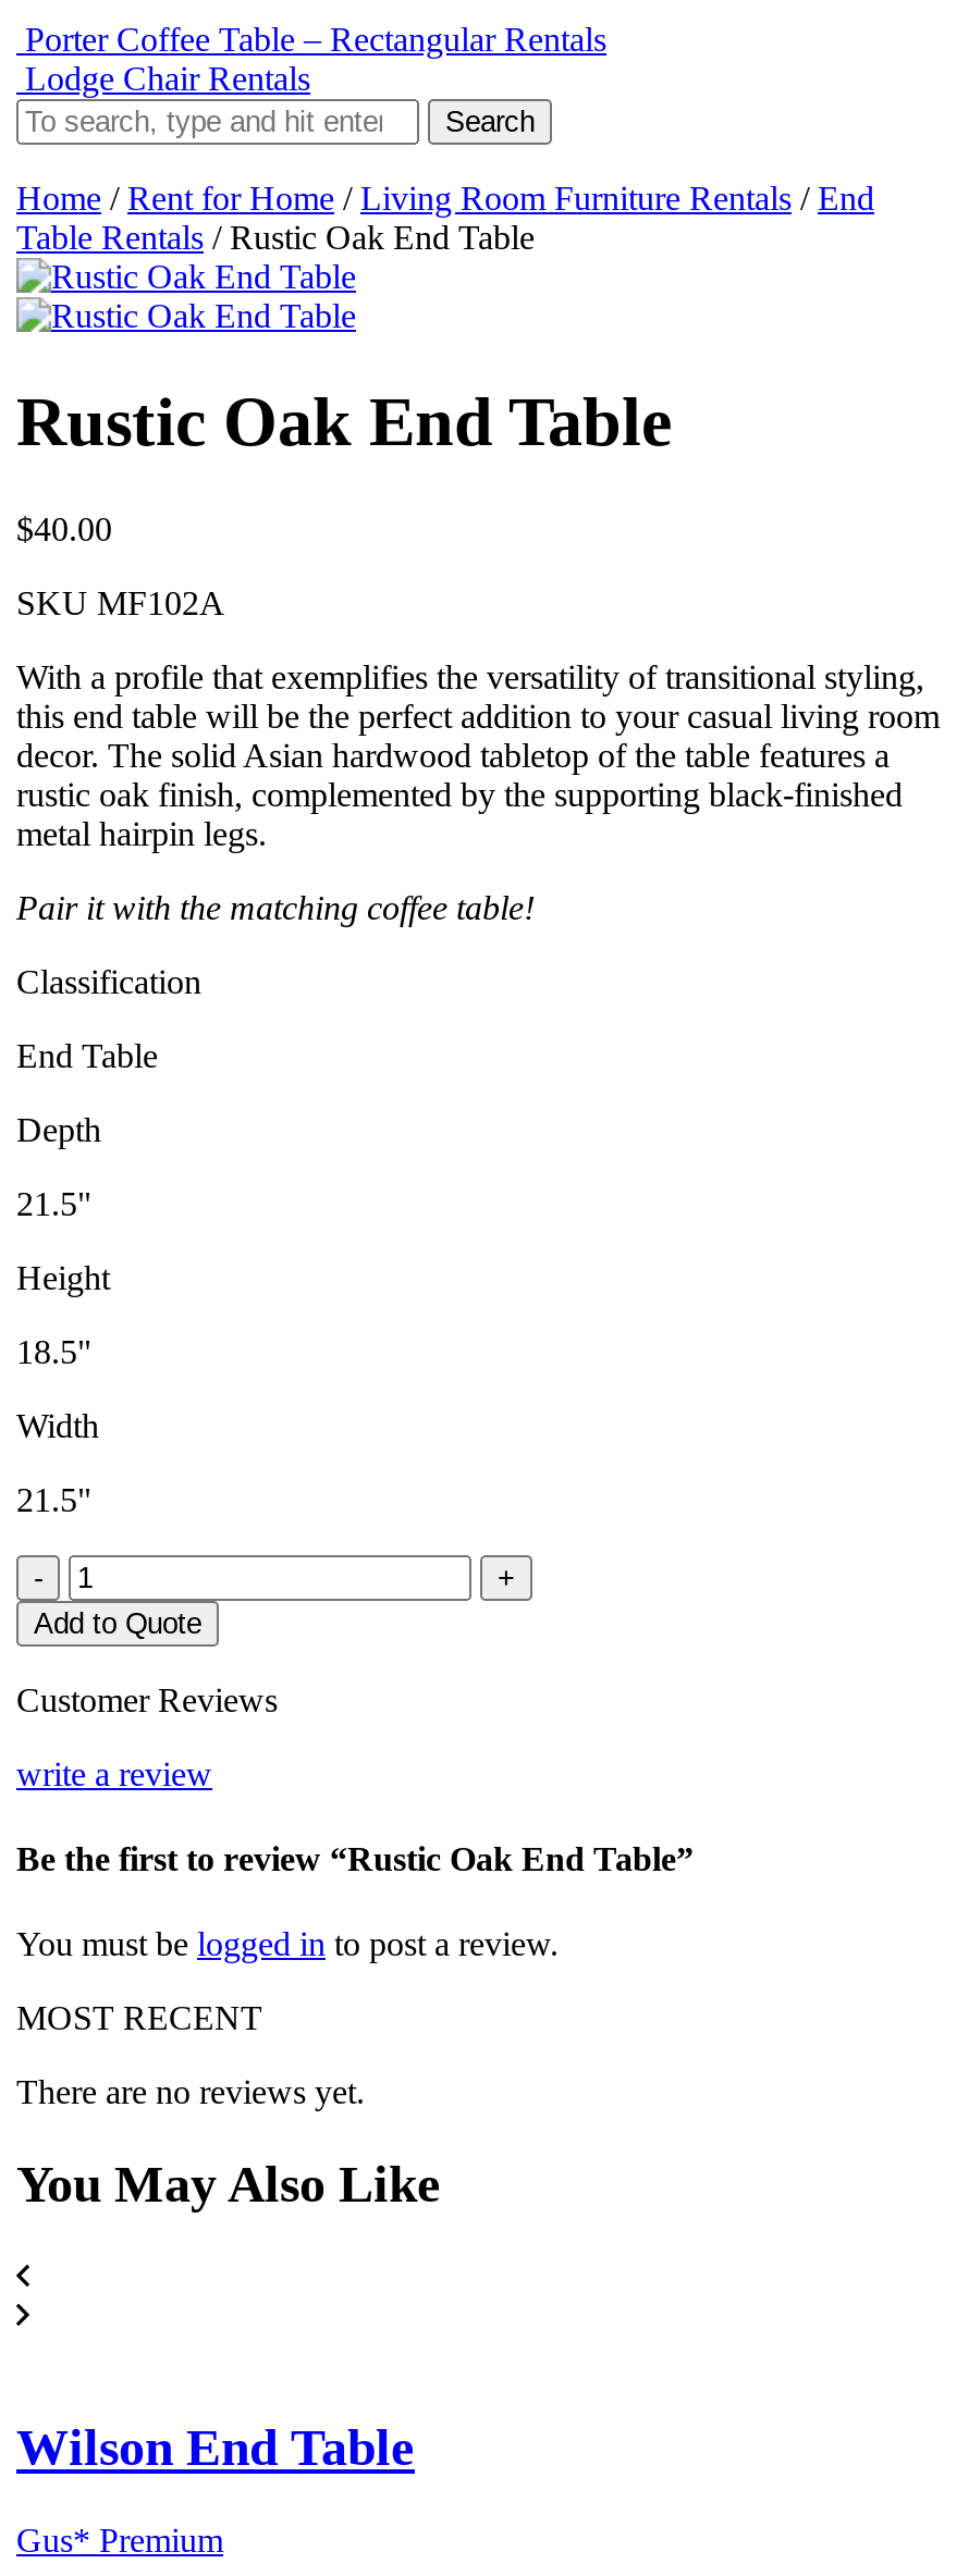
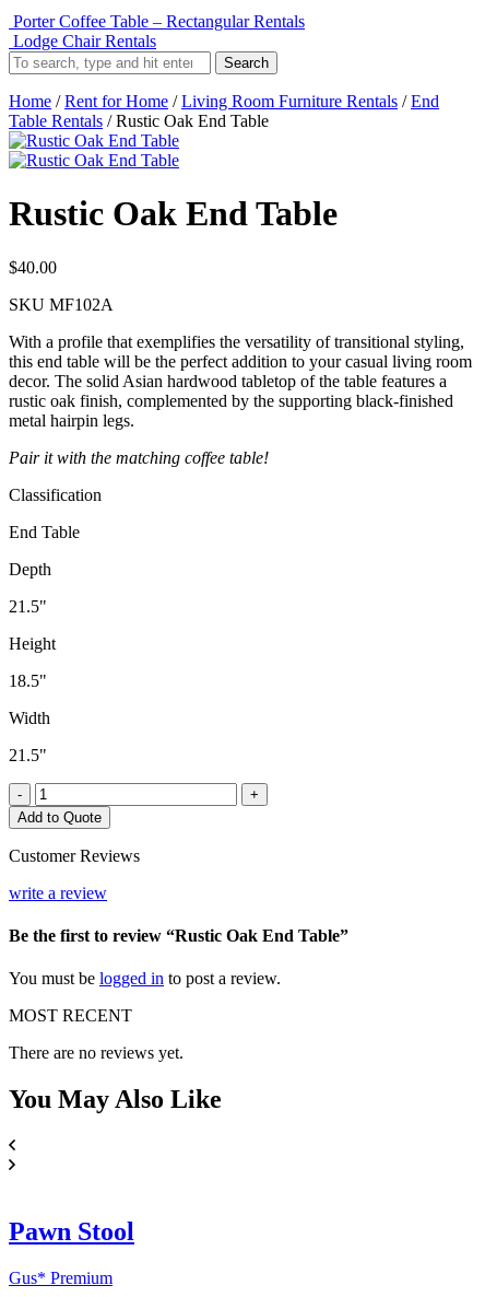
- Wilson End Table
+ Pawn Stool
